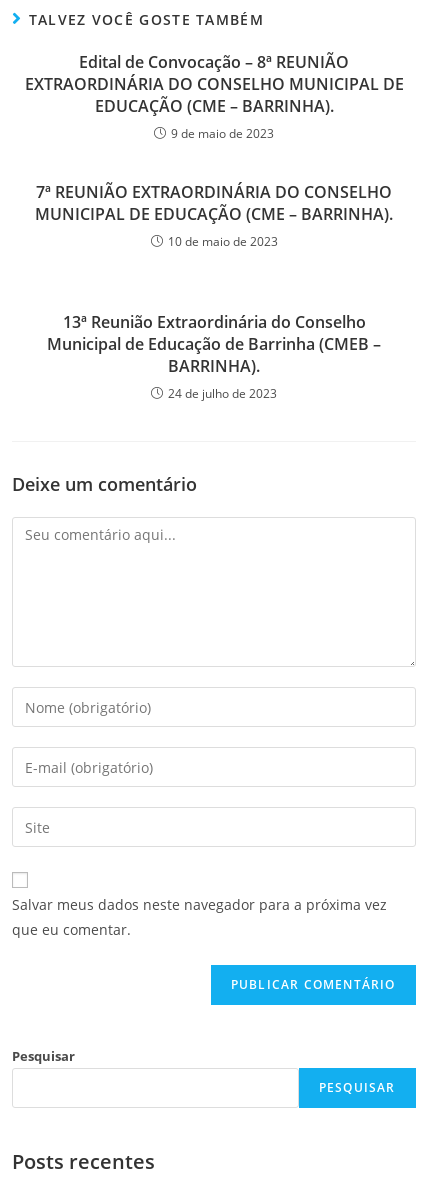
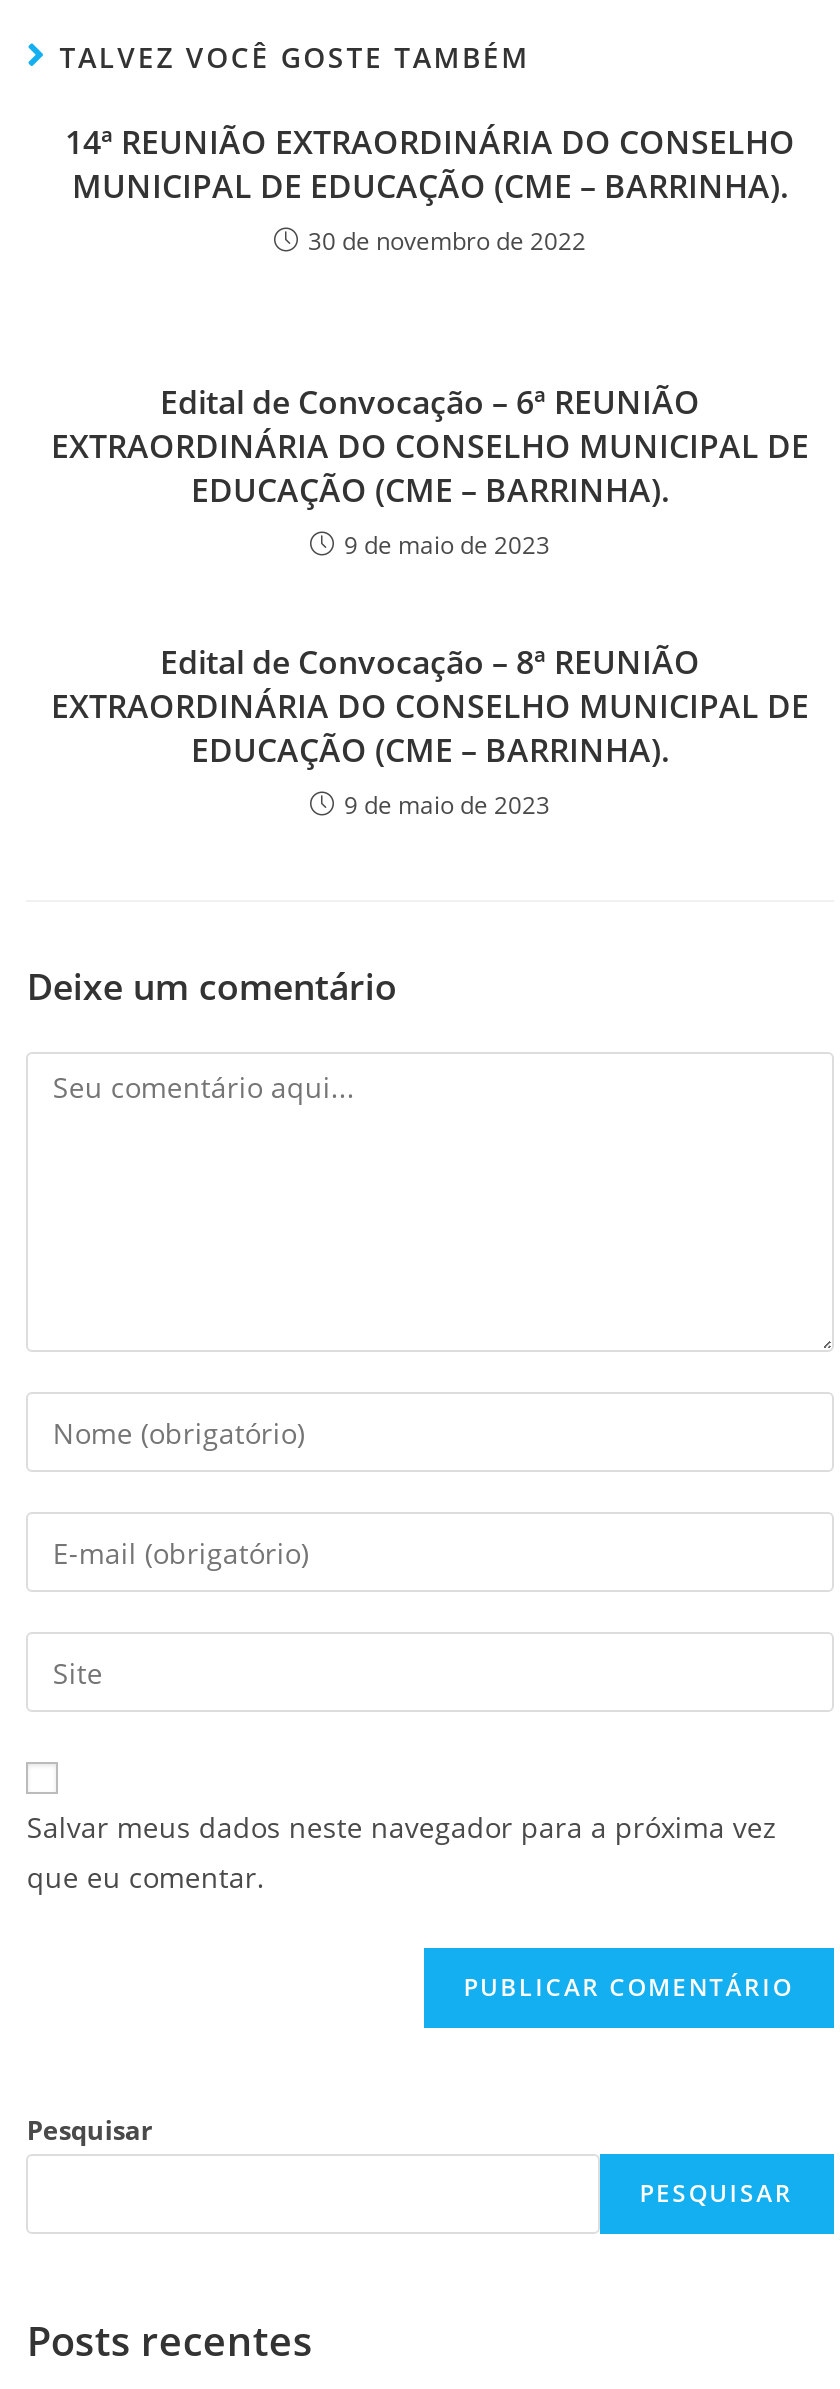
+ Edital de Convocação – 6ª REUNIÃO
+ EXTRAORDINÁRIA DO CONSELHO MUNICIPAL DE
+ EDUCAÇÃO (CME – BARRINHA).
+ 9 de maio de 2023

+ 14ª REUNIÃO EXTRAORDINÁRIA DO CONSELHO
+ 30 de novembro de 2022

moved down: Edital de Convocação – 8ª REUNIÃO | EXTRAORDINÁRIA DO CONSELHO MUNICIPAL DE | EDUCAÇÃO (CME – BARRINHA). | 9 de maio de 2023

- 7ª REUNIÃO EXTRAORDINÁRIA DO CONSELHO
- 10 de maio de 2023

moved up: MUNICIPAL DE EDUCAÇÃO (CME – BARRINHA).

- 13ª Reunião Extraordinária do Conselho
- Municipal de Educação de Barrinha (CMEB –
- BARRINHA).
- 24 de julho de 2023
